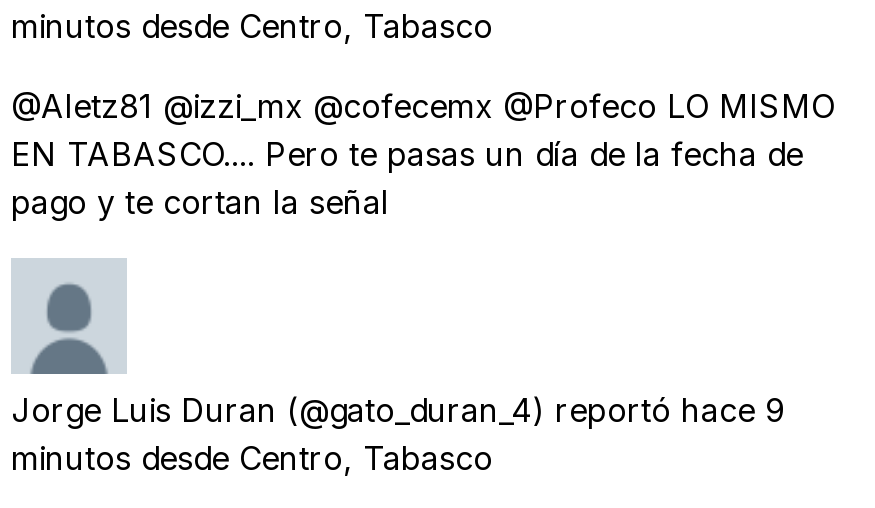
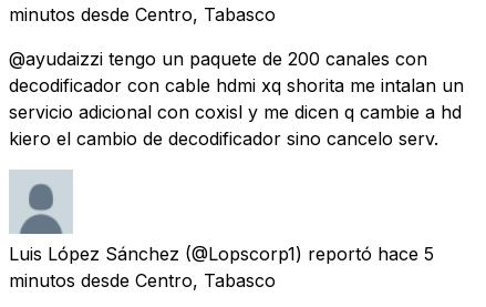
- @Aletz81 @izzi_mx @cofecemx @Profeco LO MISMO
- EN TABASCO.... Pero te pasas un día de la fecha de
- pago y te cortan la señal
+ @ayudaizzi tengo un paquete de 200 canales con
+ decodificador con cable hdmi xq shorita me intalan un
+ servicio adicional con coxisl y me dicen q cambie a hd
+ kiero el cambio de decodificador sino cancelo serv.

- Jorge Luis Duran (@gato_duran_4) reportó hace 9
+ Luis López Sánchez (@Lopscorp1) reportó hace 5
